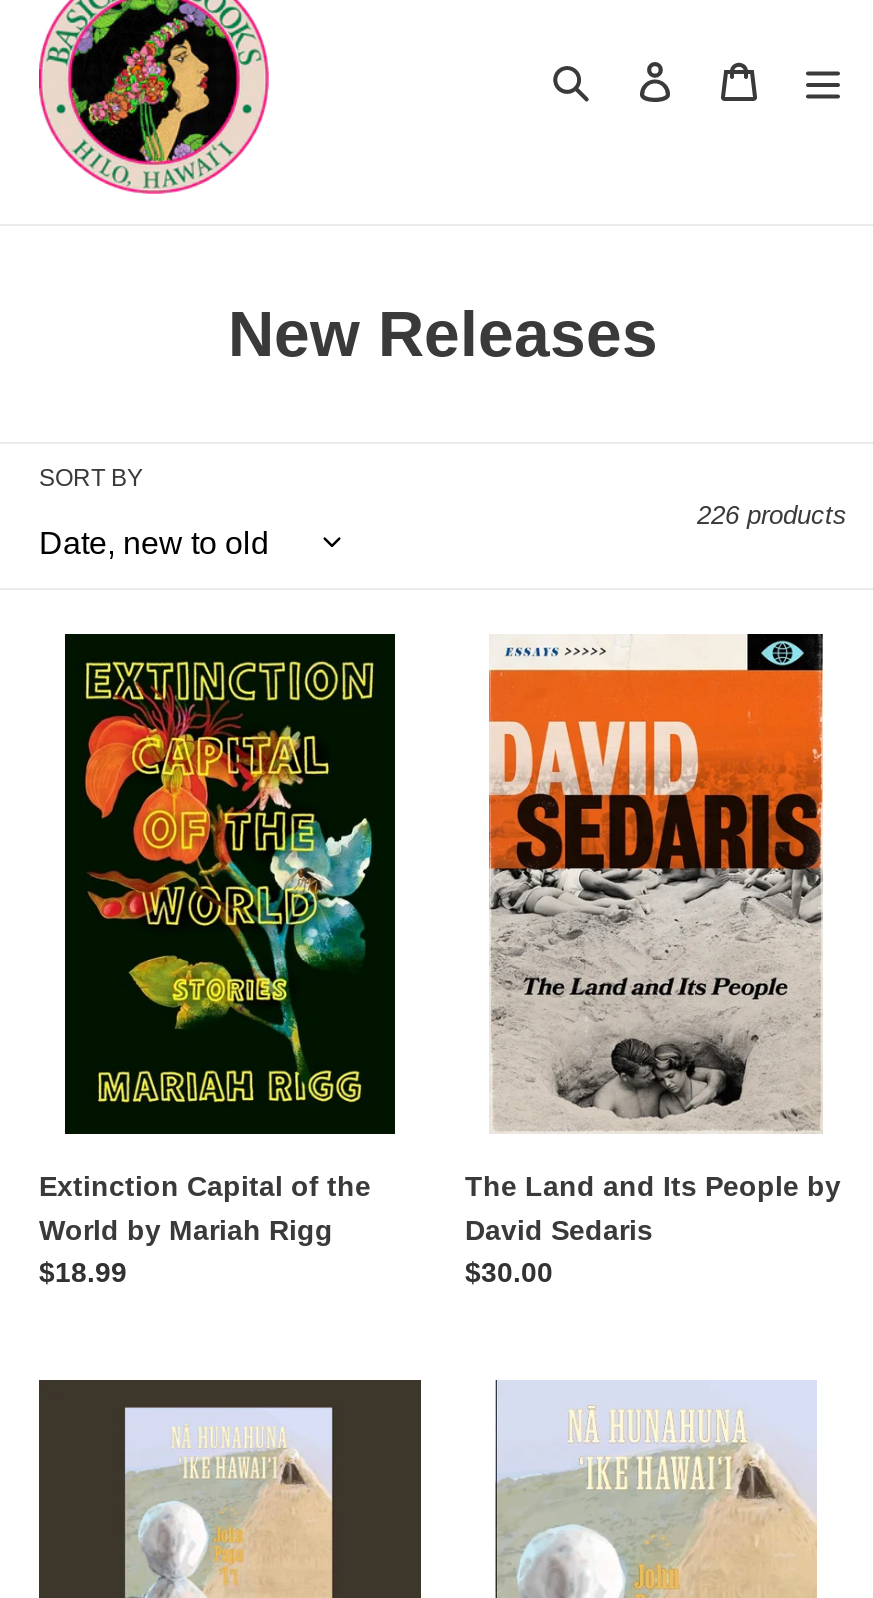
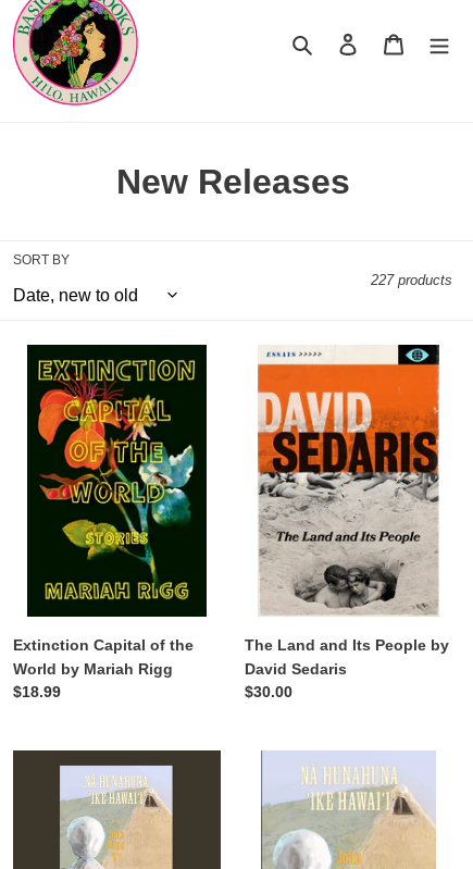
- 226 products
+ 227 products
